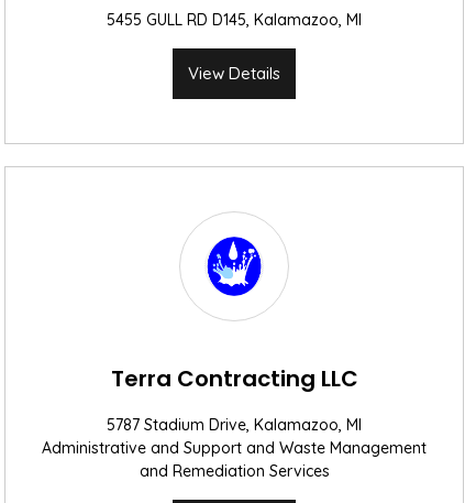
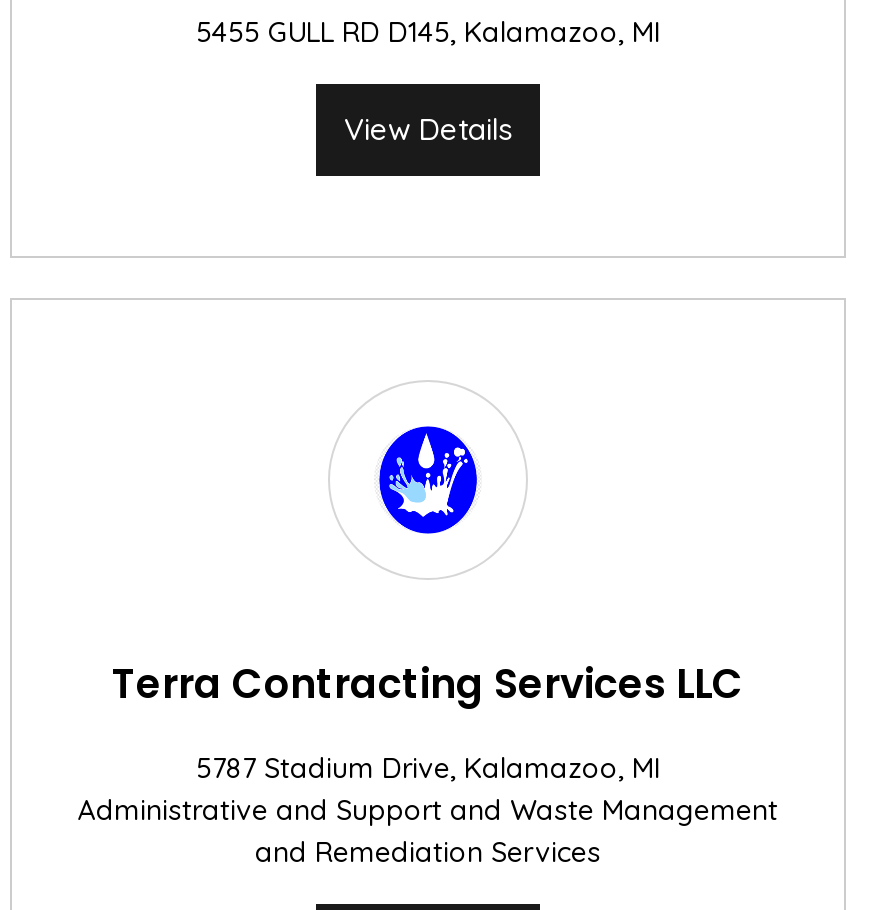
- Terra Contracting LLC
+ Terra Contracting Services LLC
